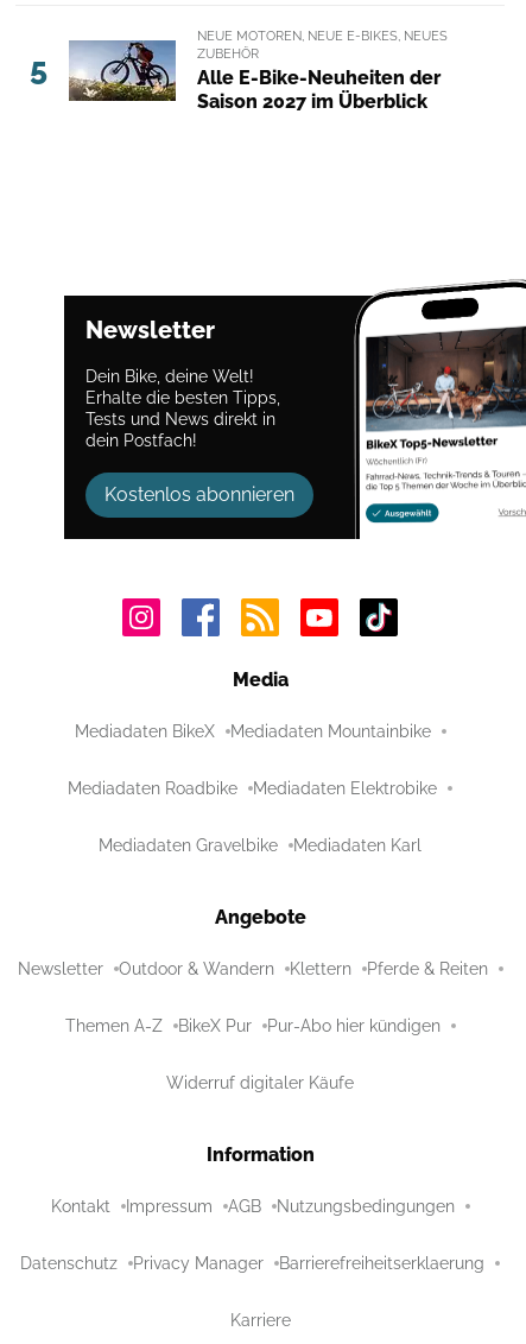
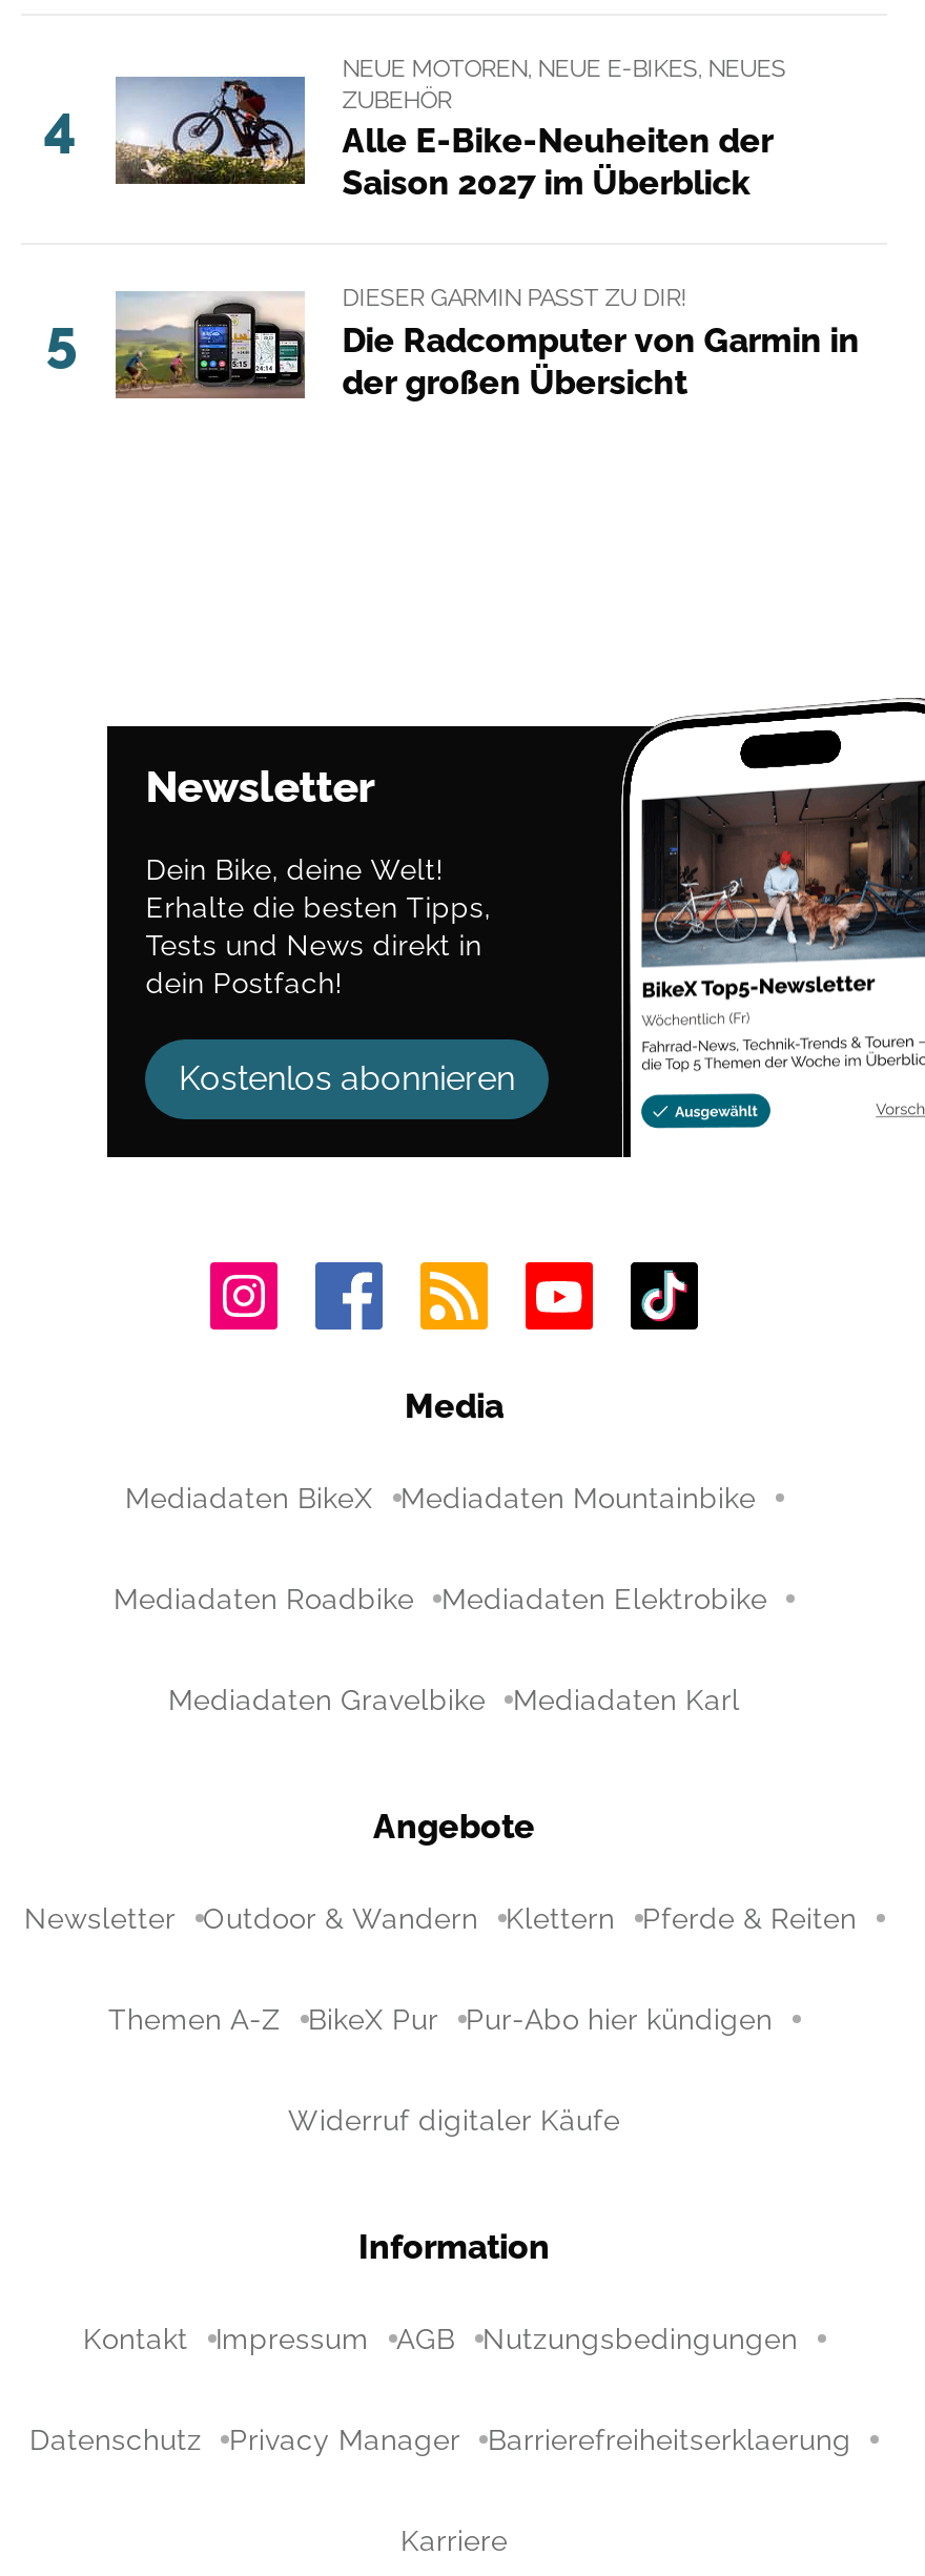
- 5
+ 4

+ 5

+ [image]
+ DIESER GARMIN PASST ZU DIR!
+ Die Radcomputer von Garmin in
+ der großen Übersicht
